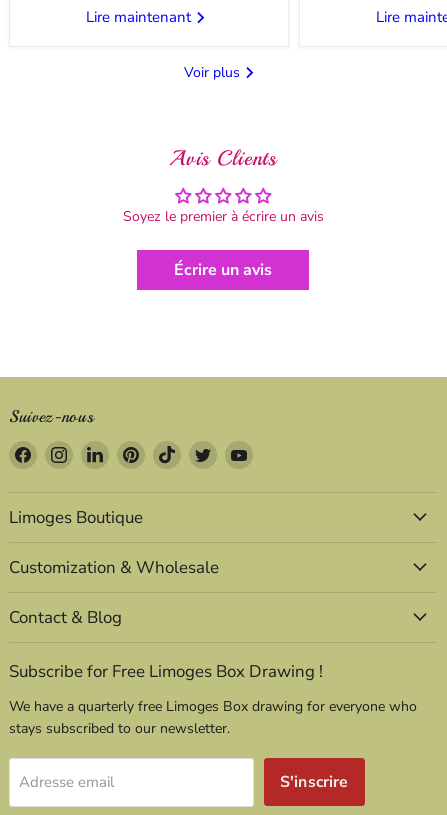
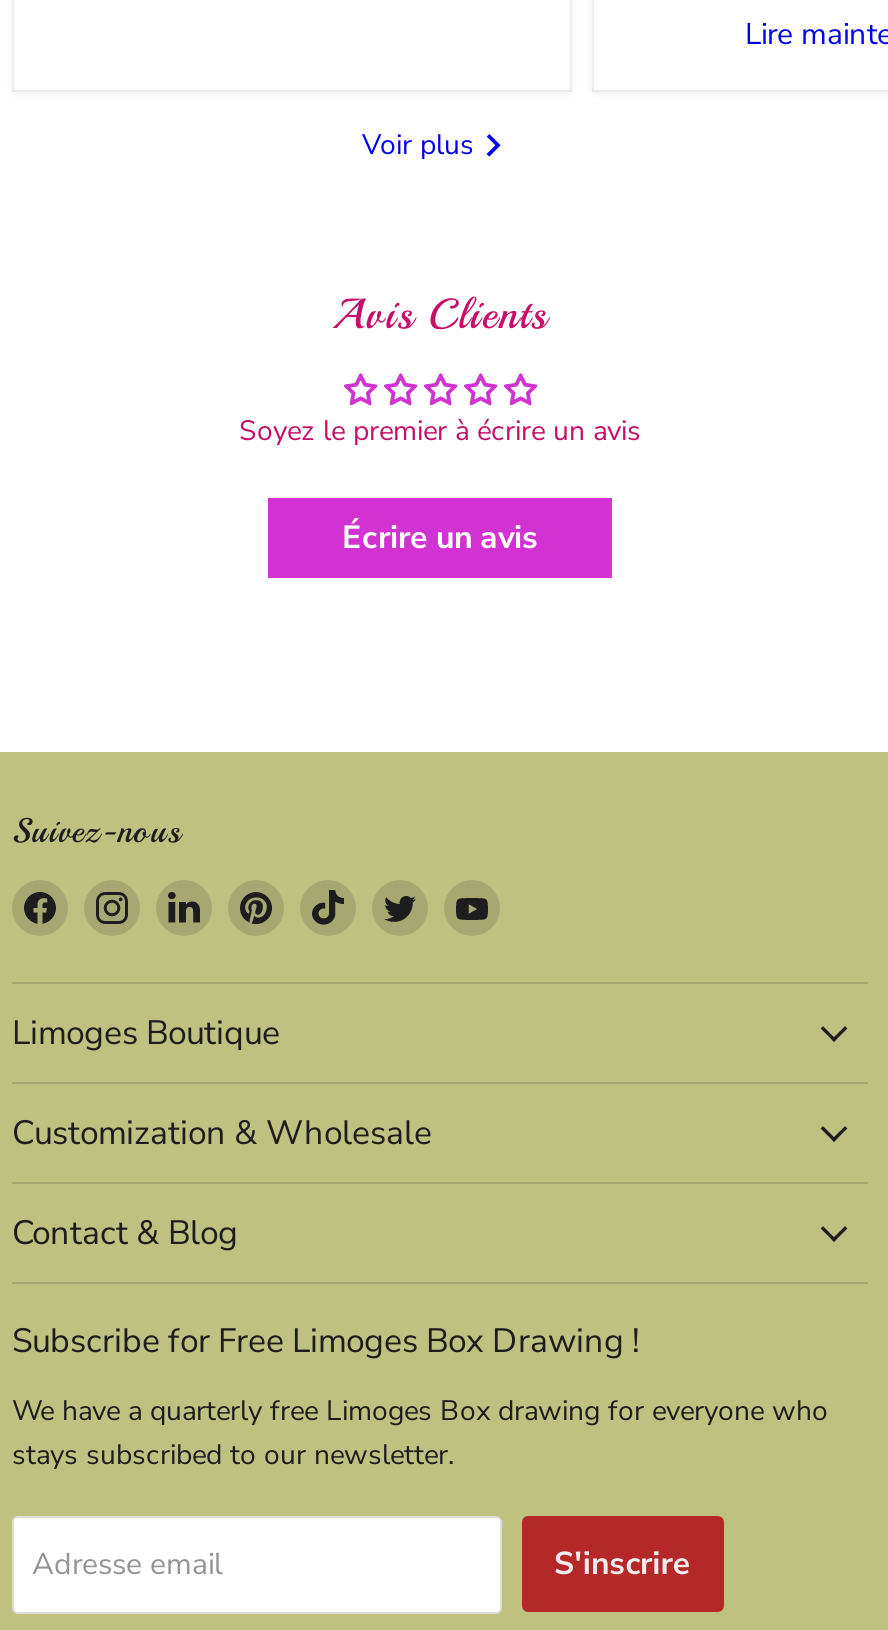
- Lire maintenant
